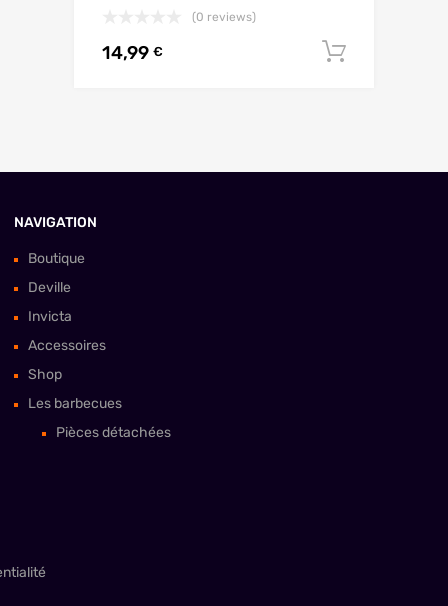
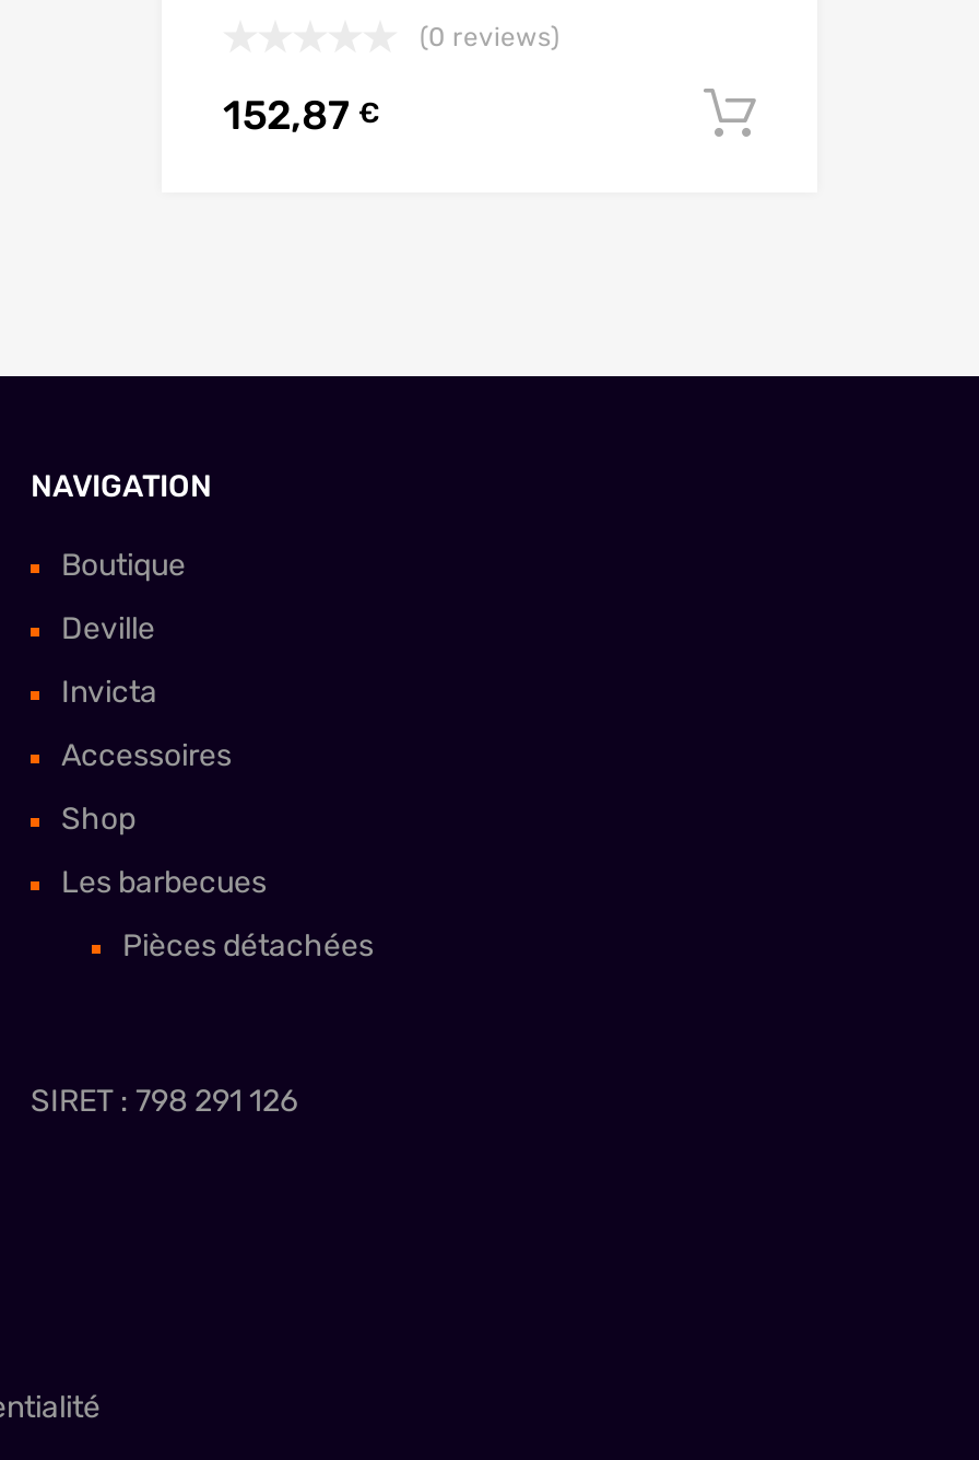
- 14,99 €
+ 152,87 €

+ SIRET : 798 291 126
